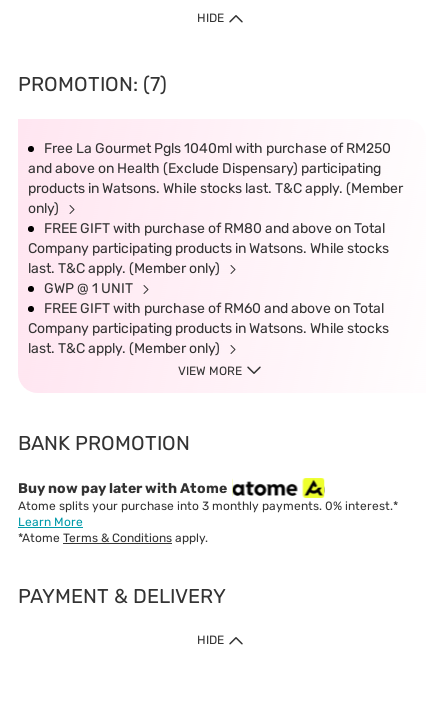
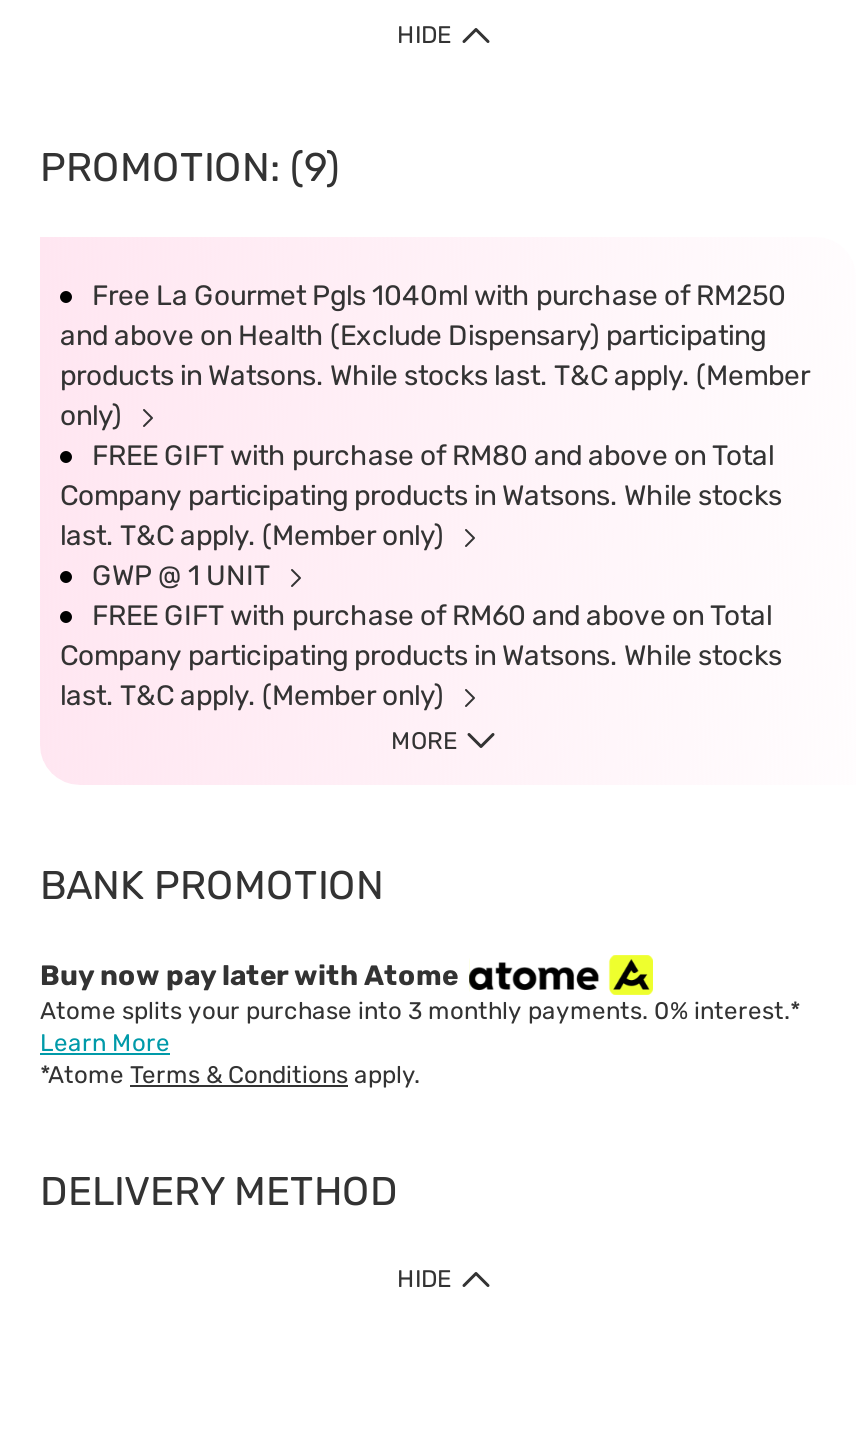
- PROMOTION: (7)
+ PROMOTION: (9)

- VIEW MORE
+ MORE

- PAYMENT & DELIVERY
+ DELIVERY METHOD
